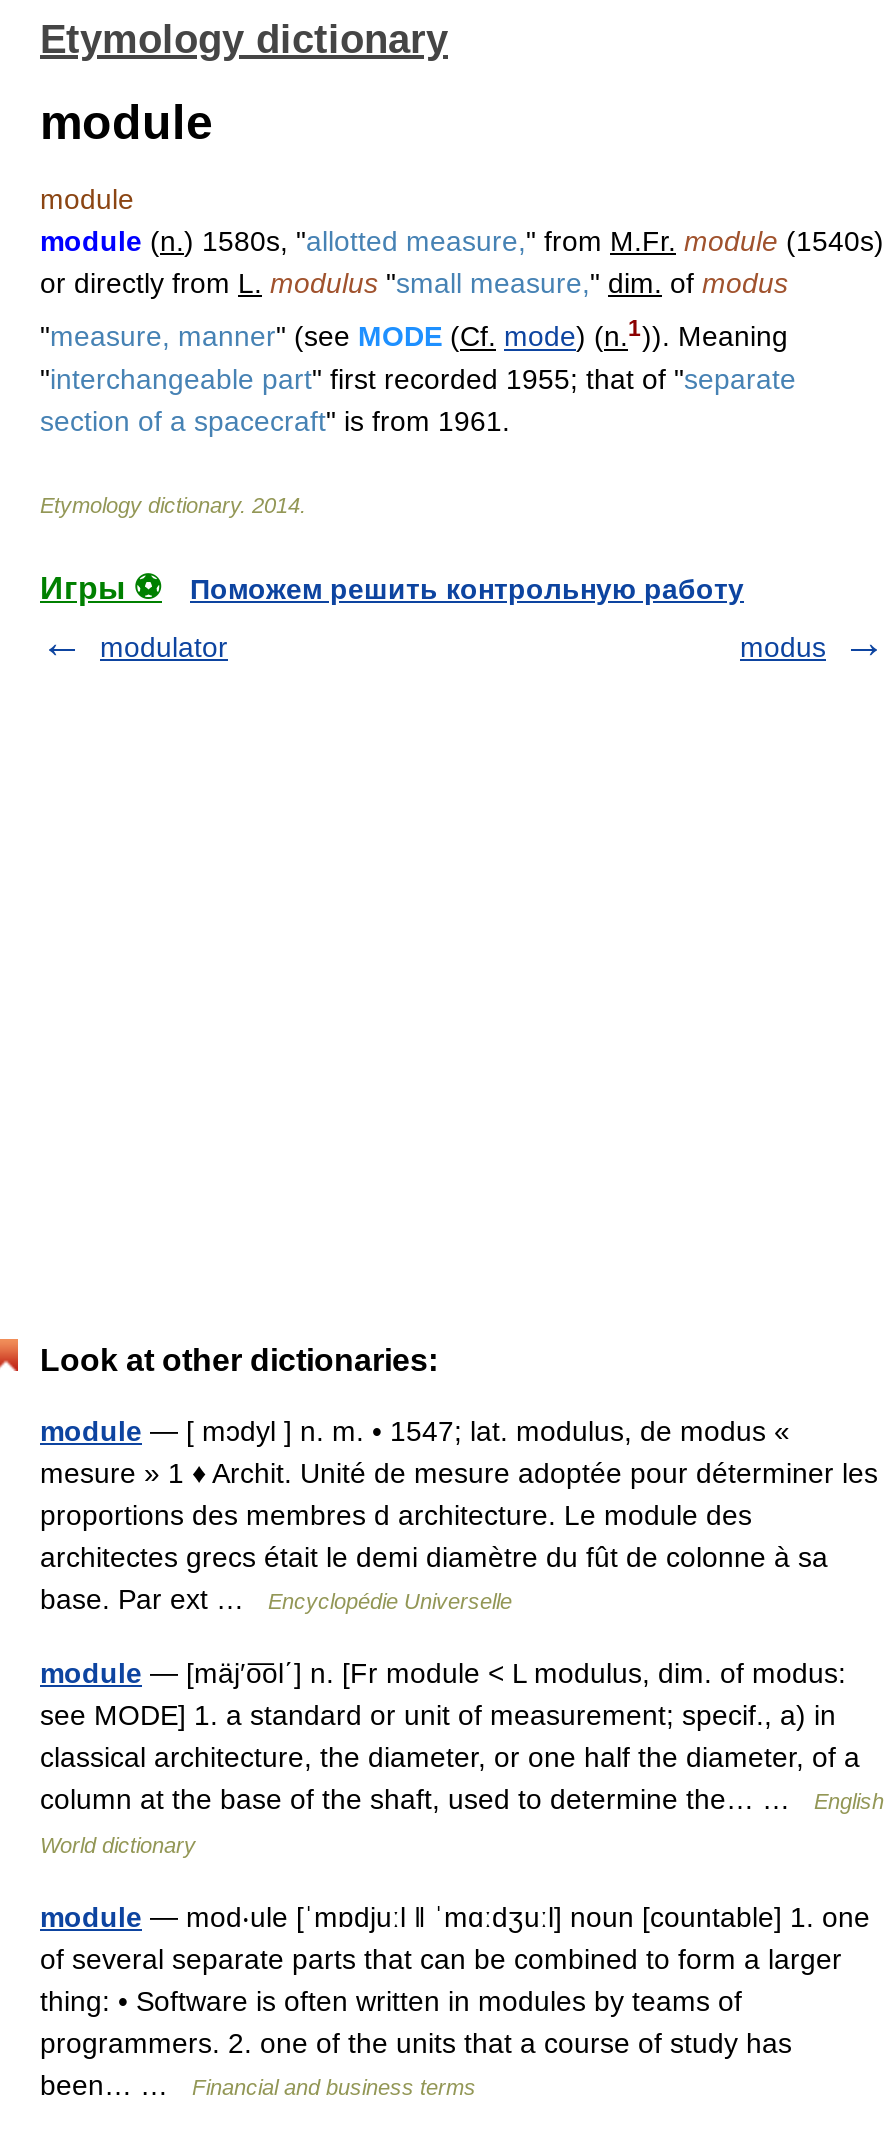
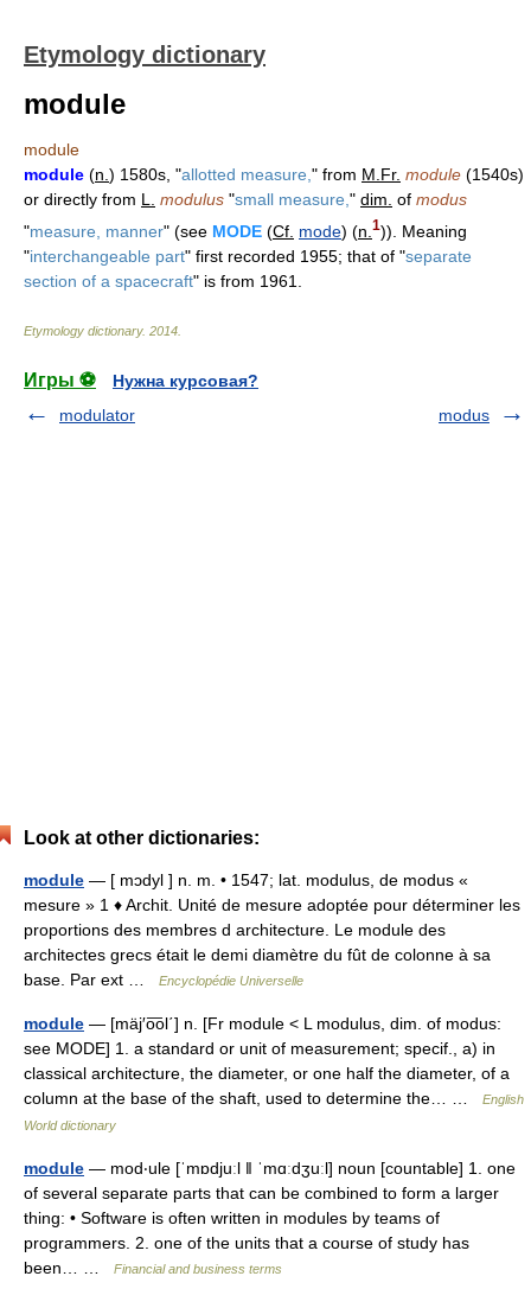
- Поможем решить контрольную работу
+ Нужна курсовая?
